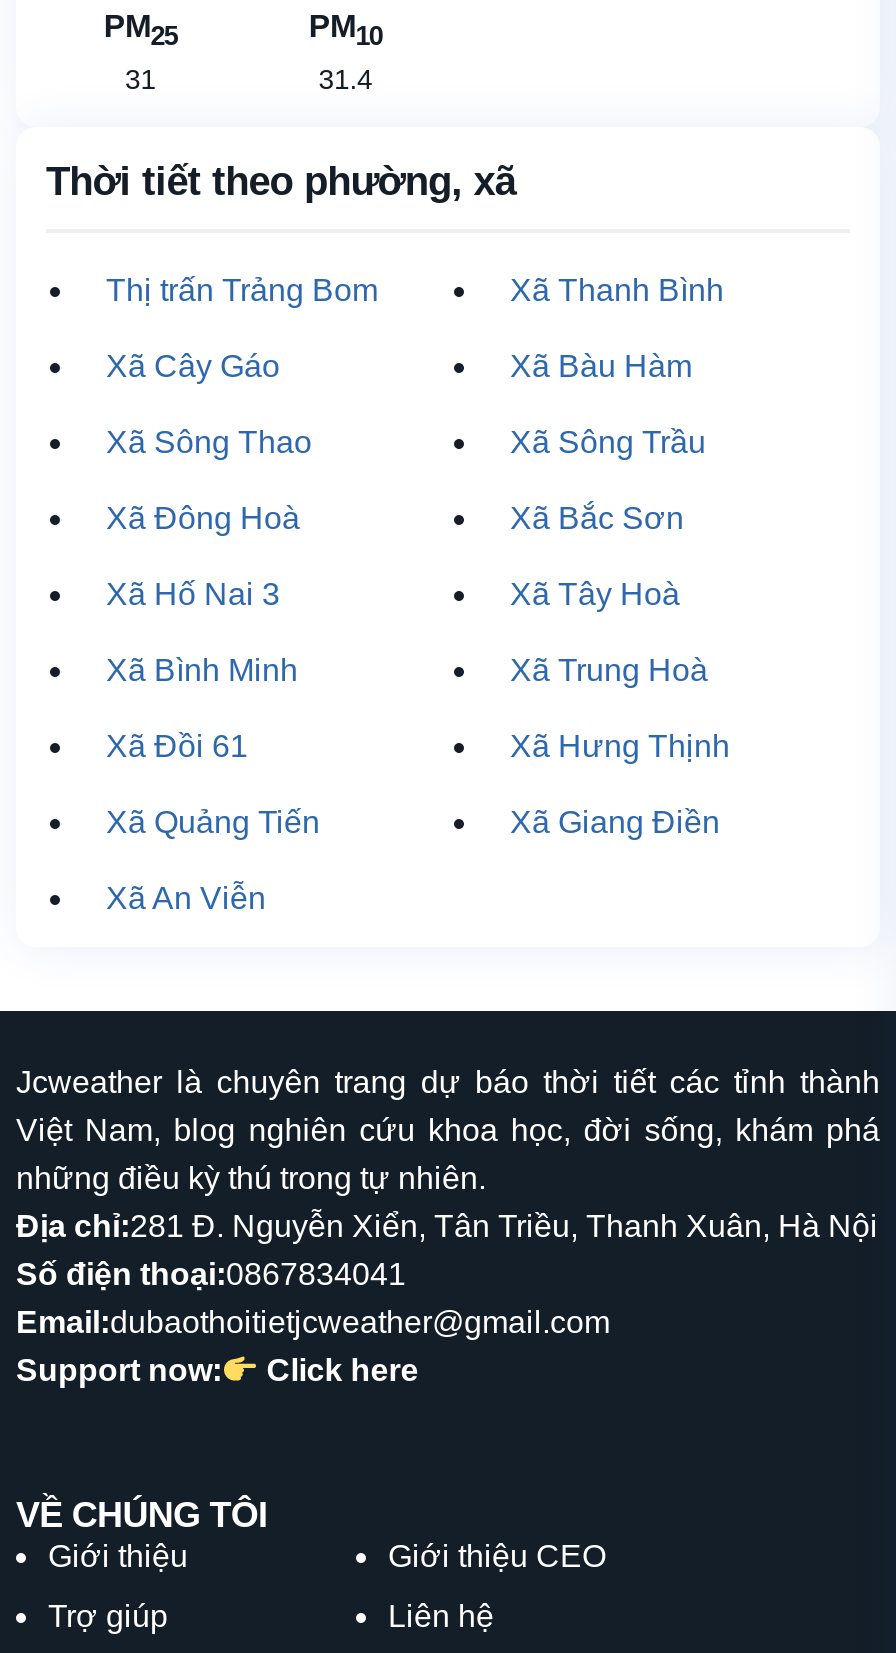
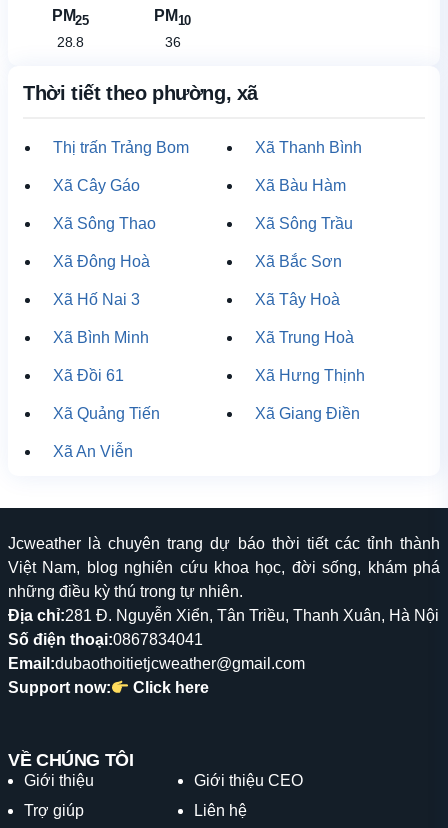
- 31
+ 28.8

- 31.4
+ 36
